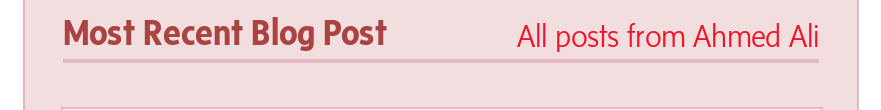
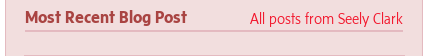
- All posts from Ahmed Ali
+ All posts from Seely Clark
